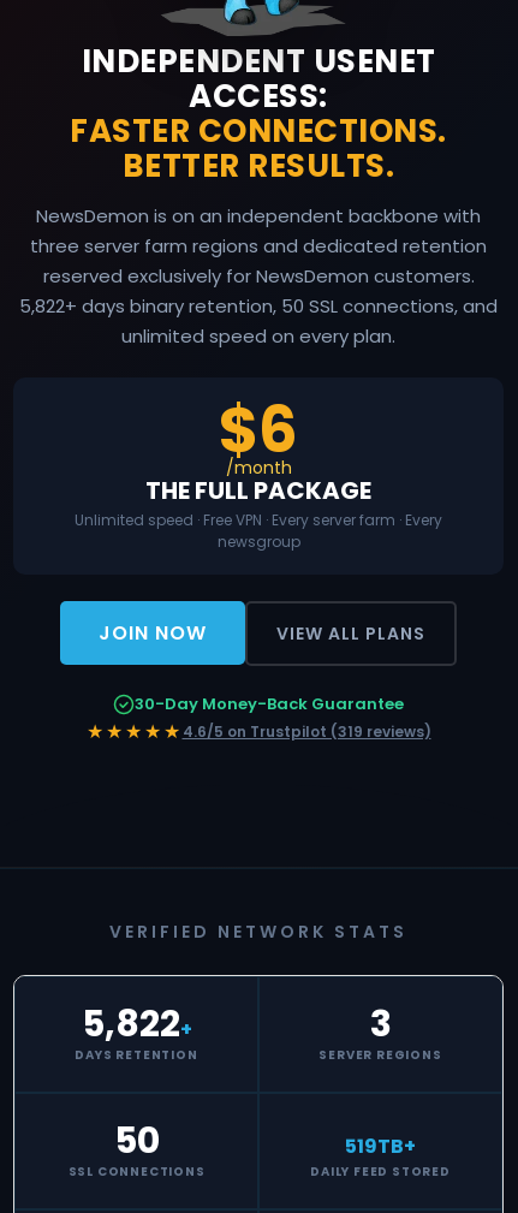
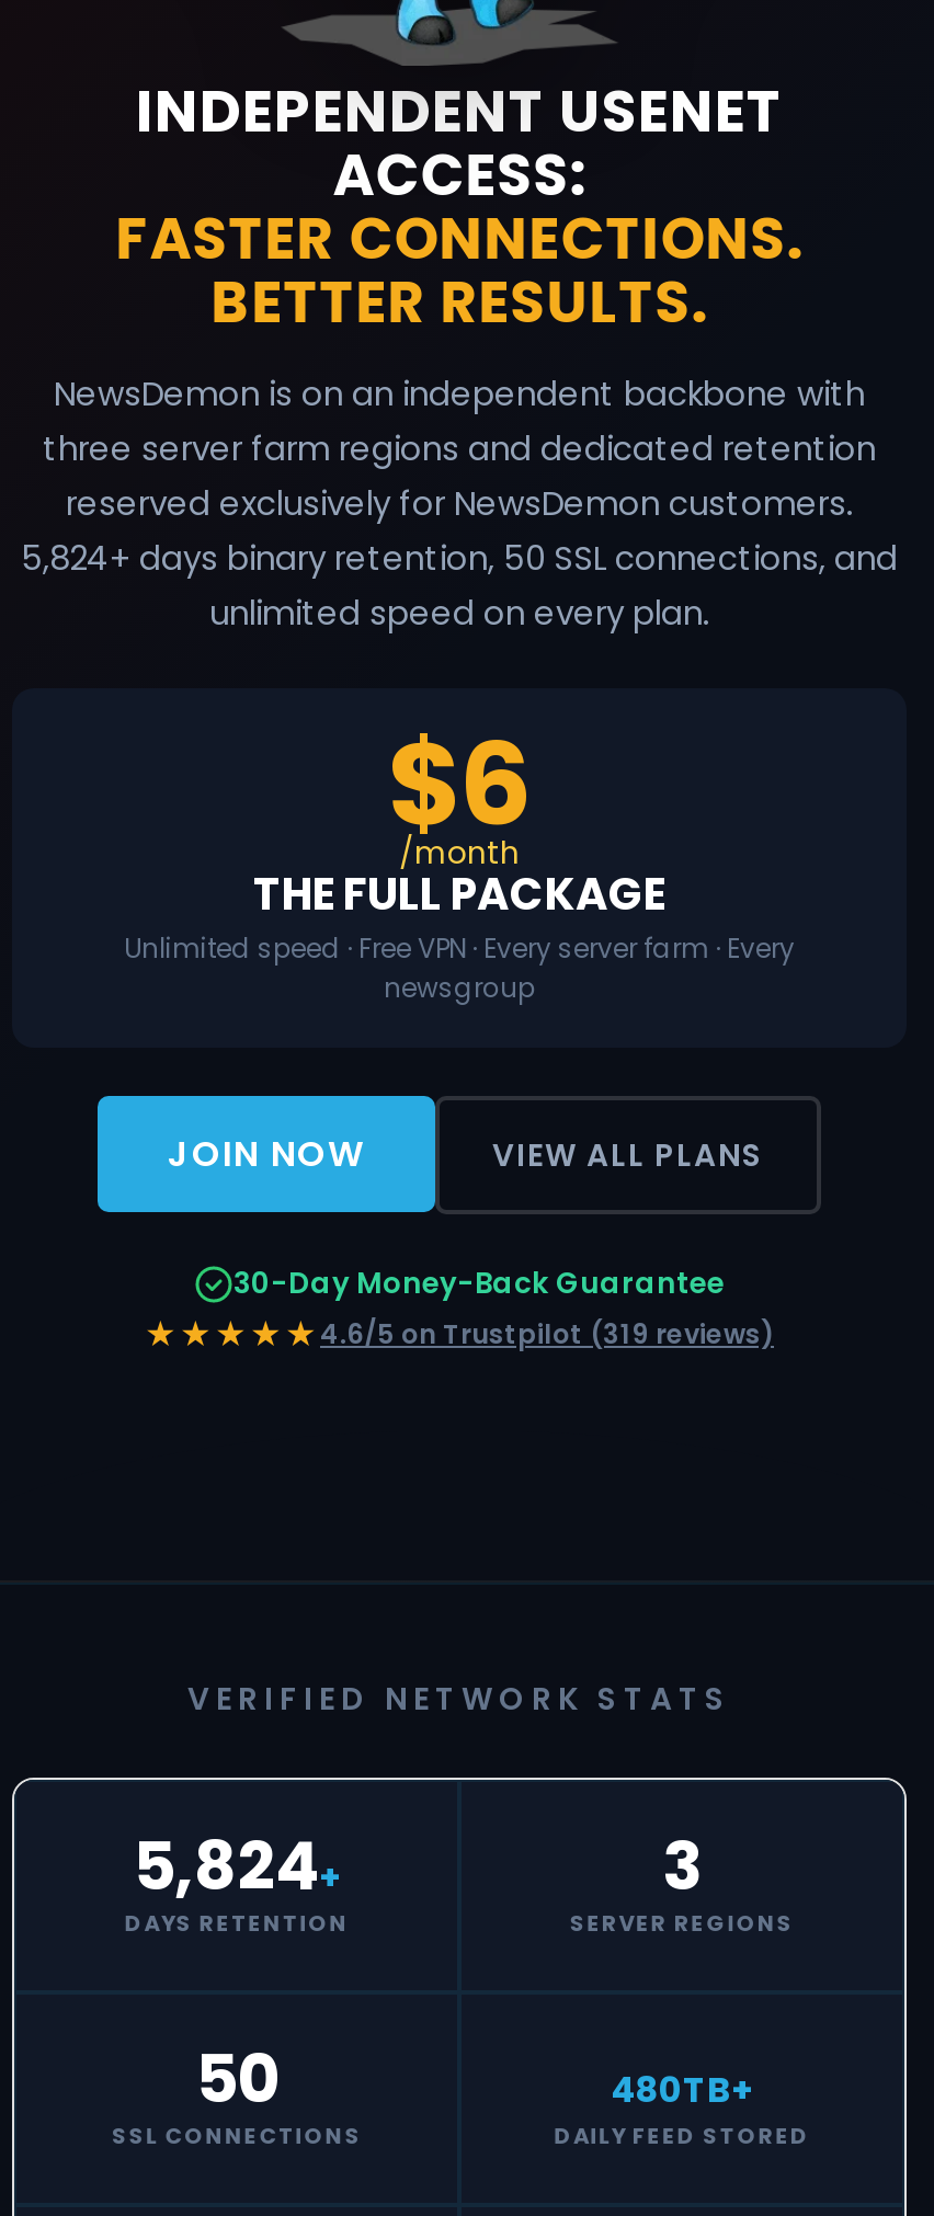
- 5,822+ days binary retention, 50 SSL connections, and
+ 5,824+ days binary retention, 50 SSL connections, and

- 5,822+
+ 5,824+

- 519TB+
+ 480TB+
